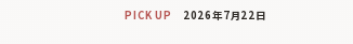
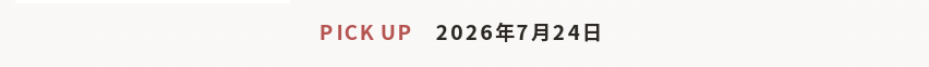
- PICK UP 2026年7月22日
+ PICK UP 2026年7月24日
